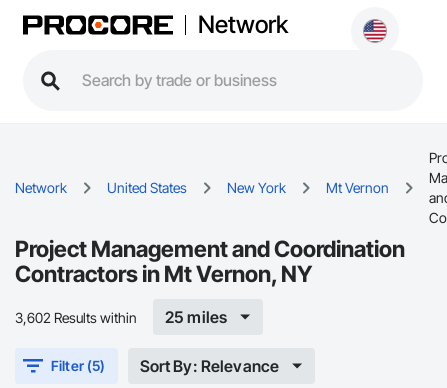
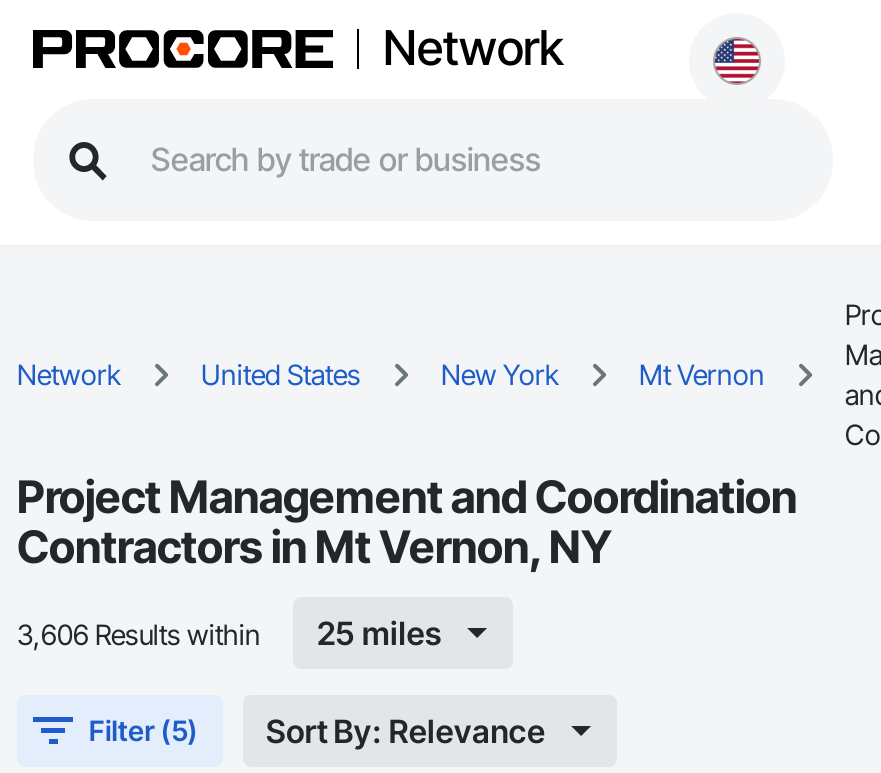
- 3,602 Results within
+ 3,606 Results within
